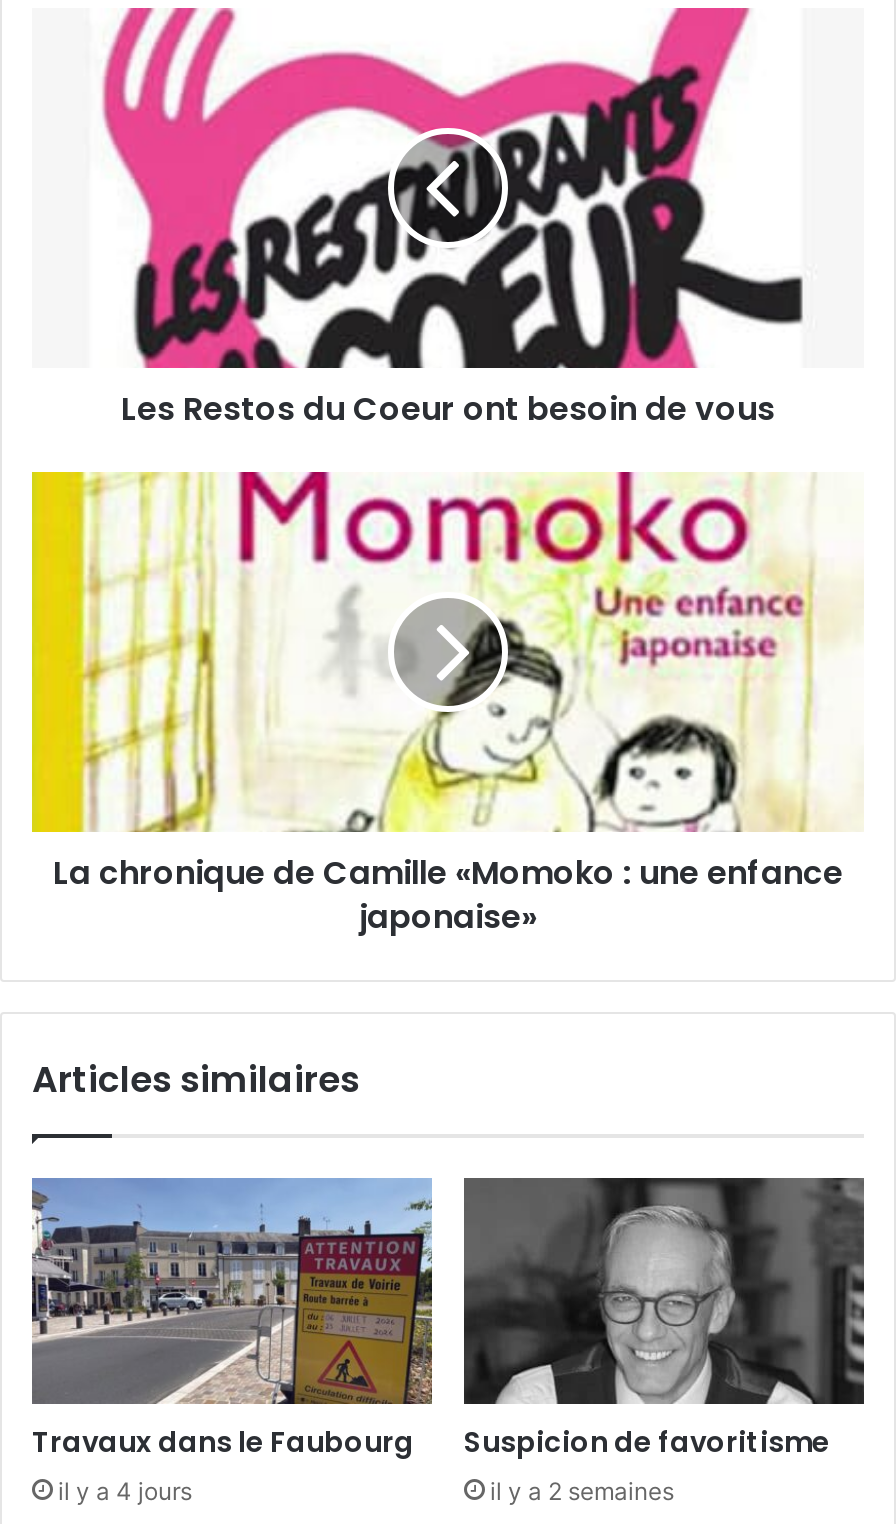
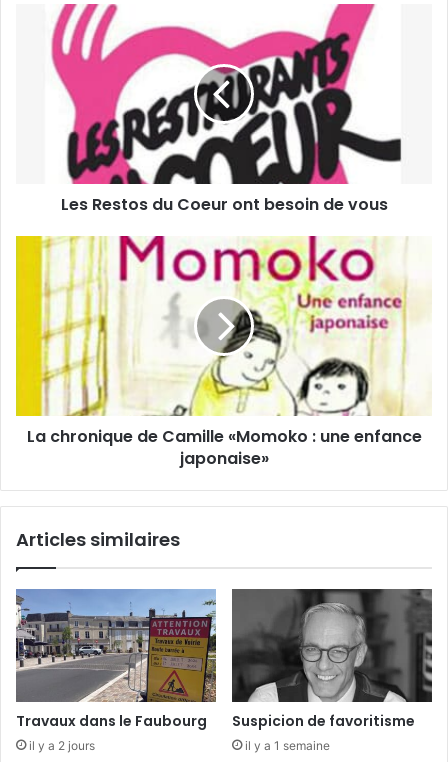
- il y a 4 jours
+ il y a 2 jours

- il y a 2 semaines
+ il y a 1 semaine
